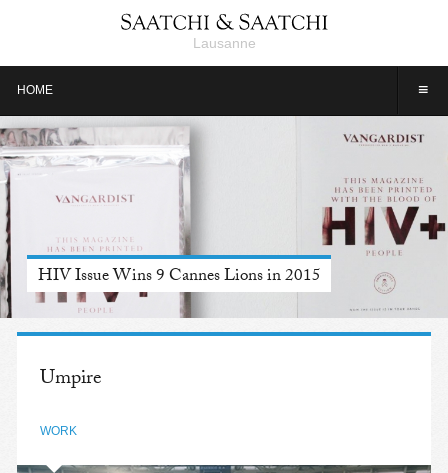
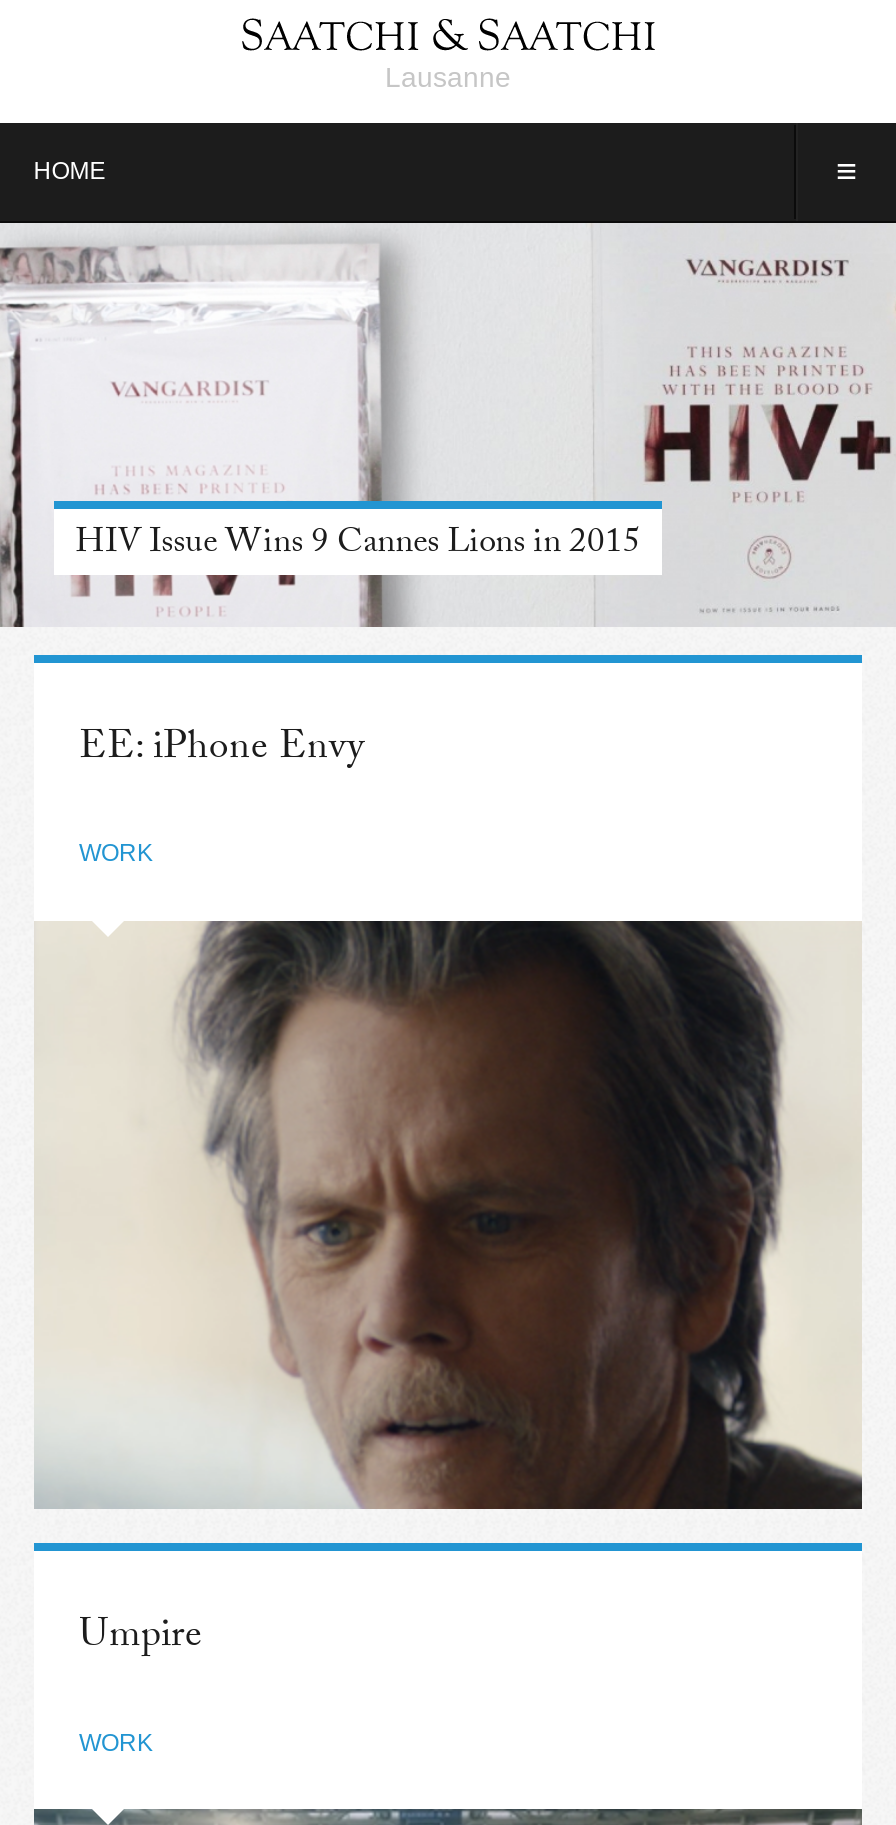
+ [image]

+ EE: iPhone Envy
+ WORK
